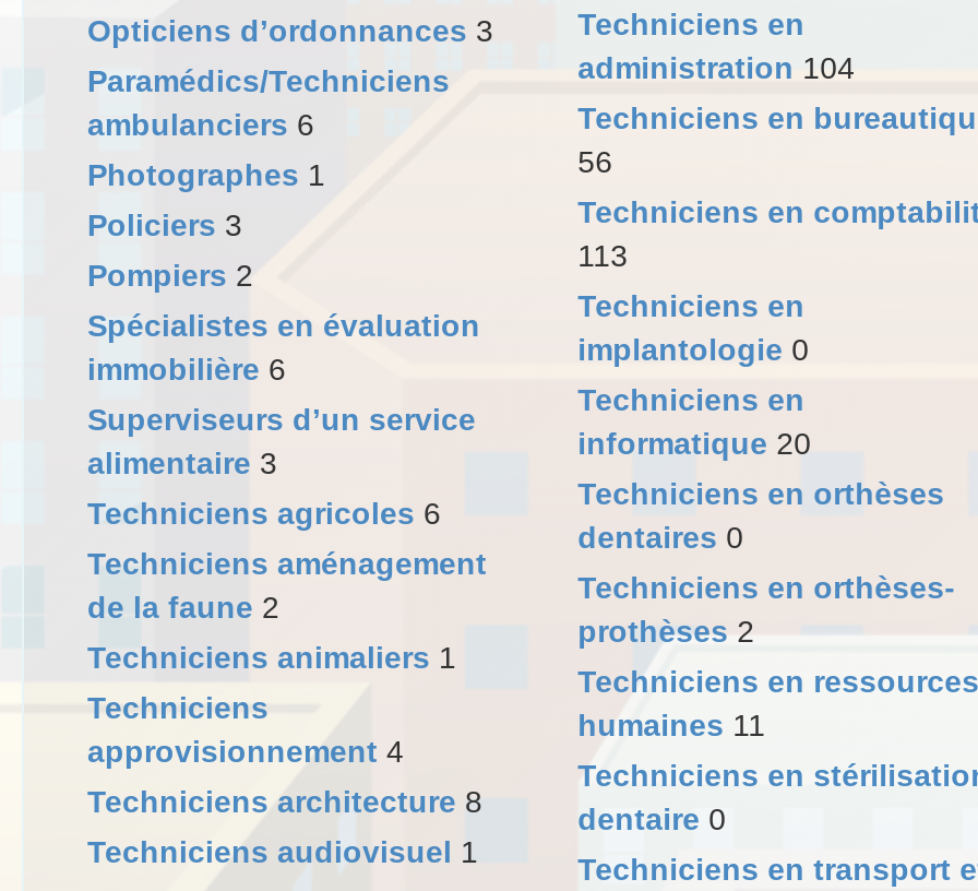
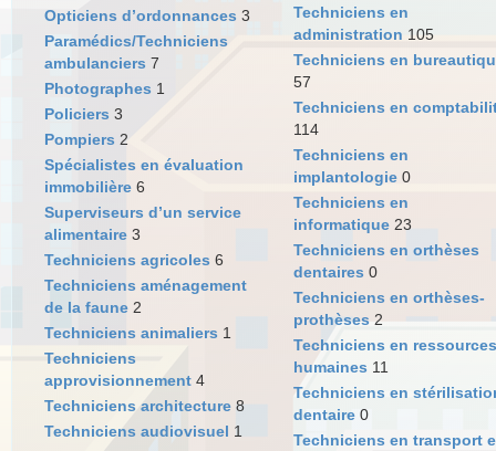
- administration 104
+ administration 105

- ambulanciers 6
+ ambulanciers 7

- 56
+ 57

- 113
+ 114

- informatique 20
+ informatique 23
